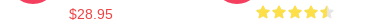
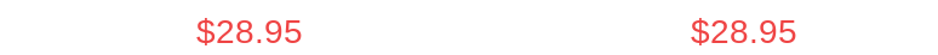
+ $28.95
